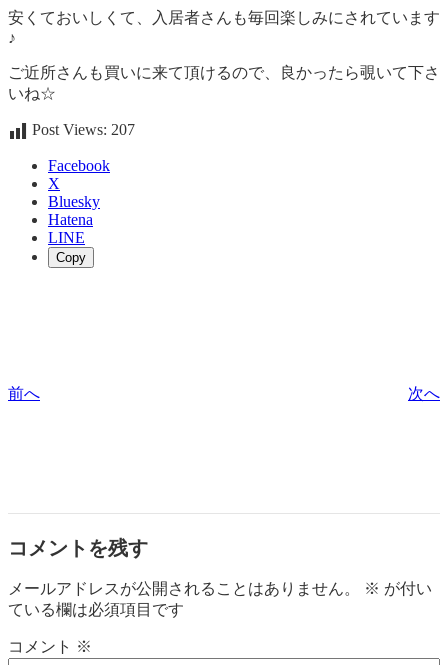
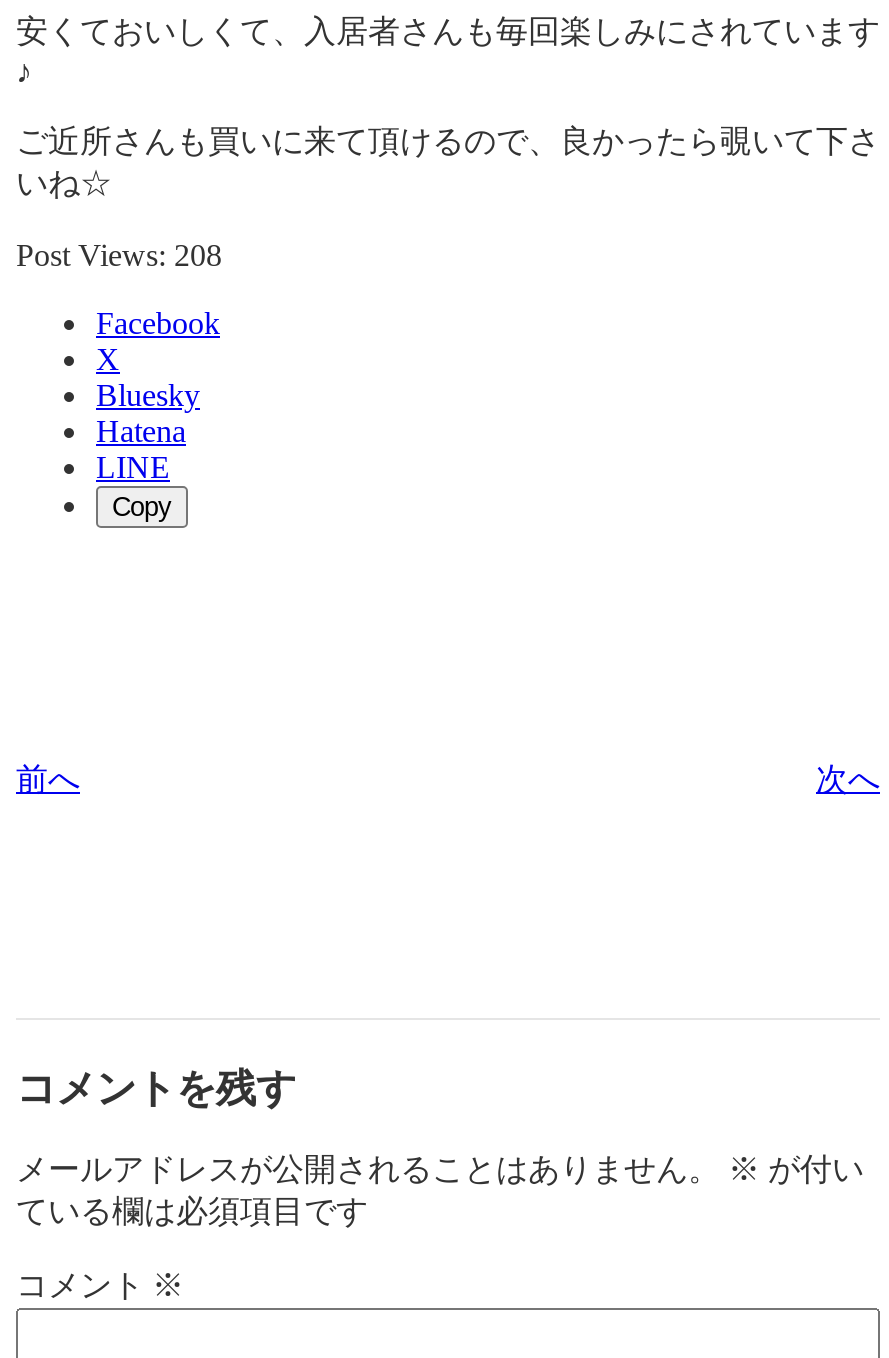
- Post Views: 207
+ Post Views: 208
